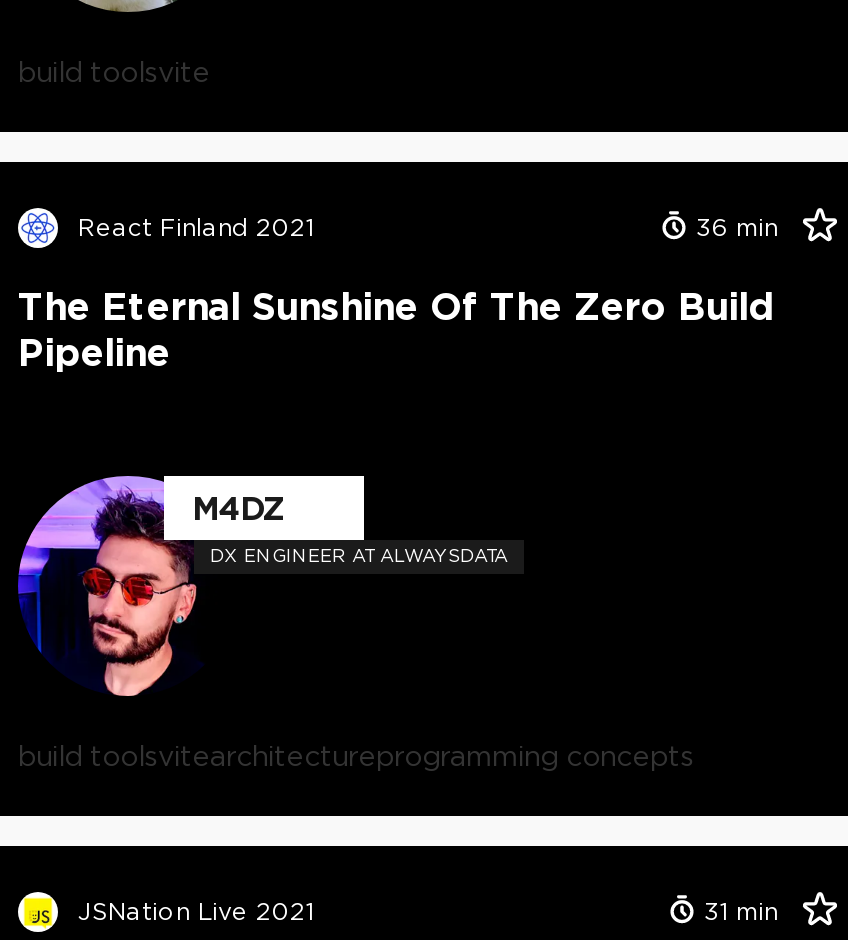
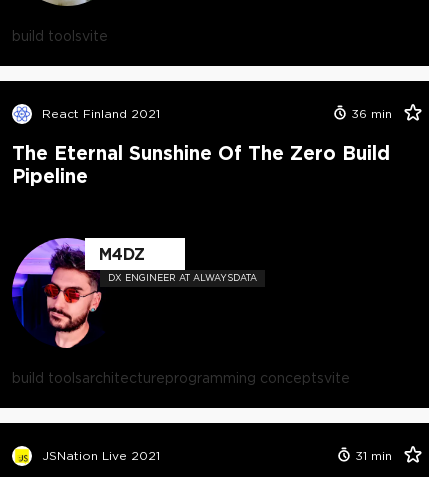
- build toolsvitearchitectureprogramming concepts
+ build toolsarchitectureprogramming conceptsvite
